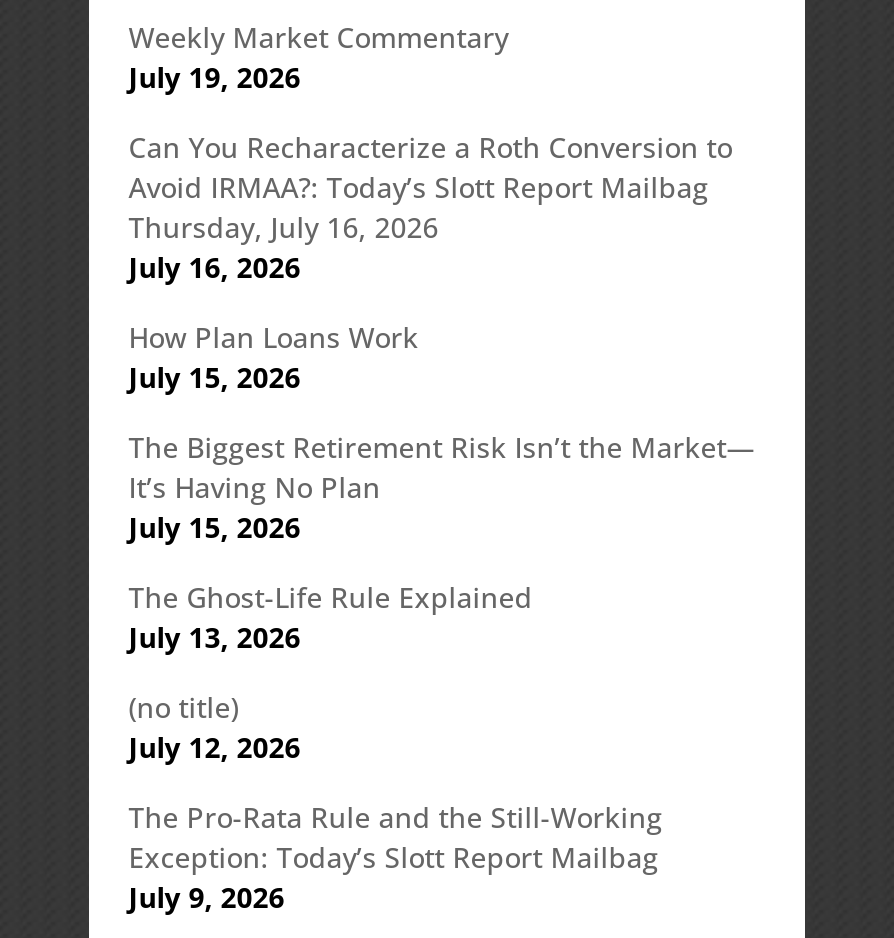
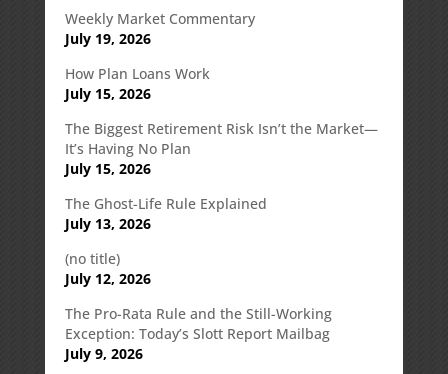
- Can You Recharacterize a Roth Conversion to
- Avoid IRMAA?: Today’s Slott Report Mailbag
- Thursday, July 16, 2026
- July 16, 2026
